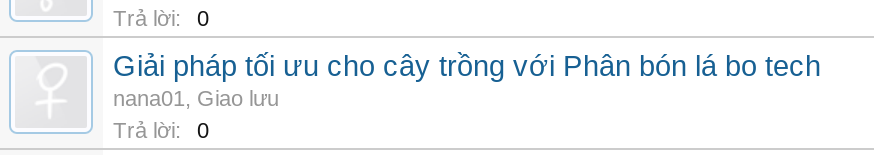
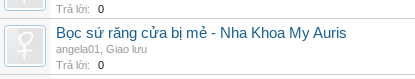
- Giải pháp tối ưu cho cây trồng với Phân bón lá bo tech
- nana01, Giao lưu
+ Bọc sứ răng cửa bị mẻ - Nha Khoa My Auris
+ angela01, Giao lưu
